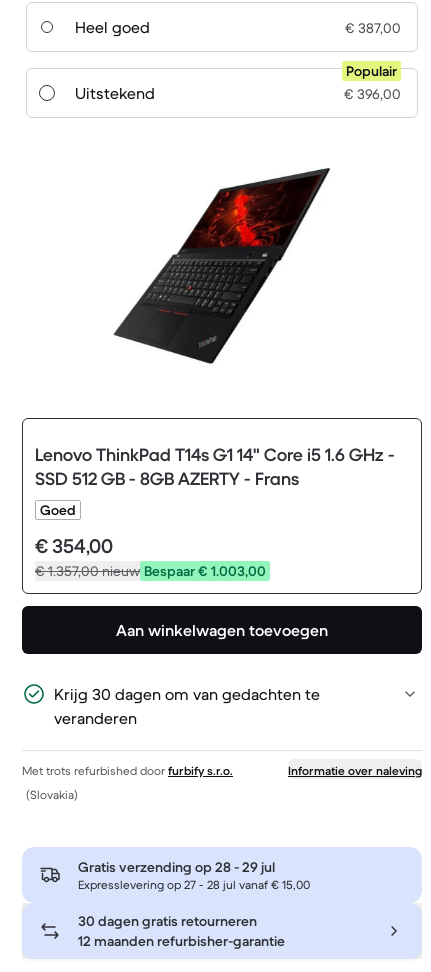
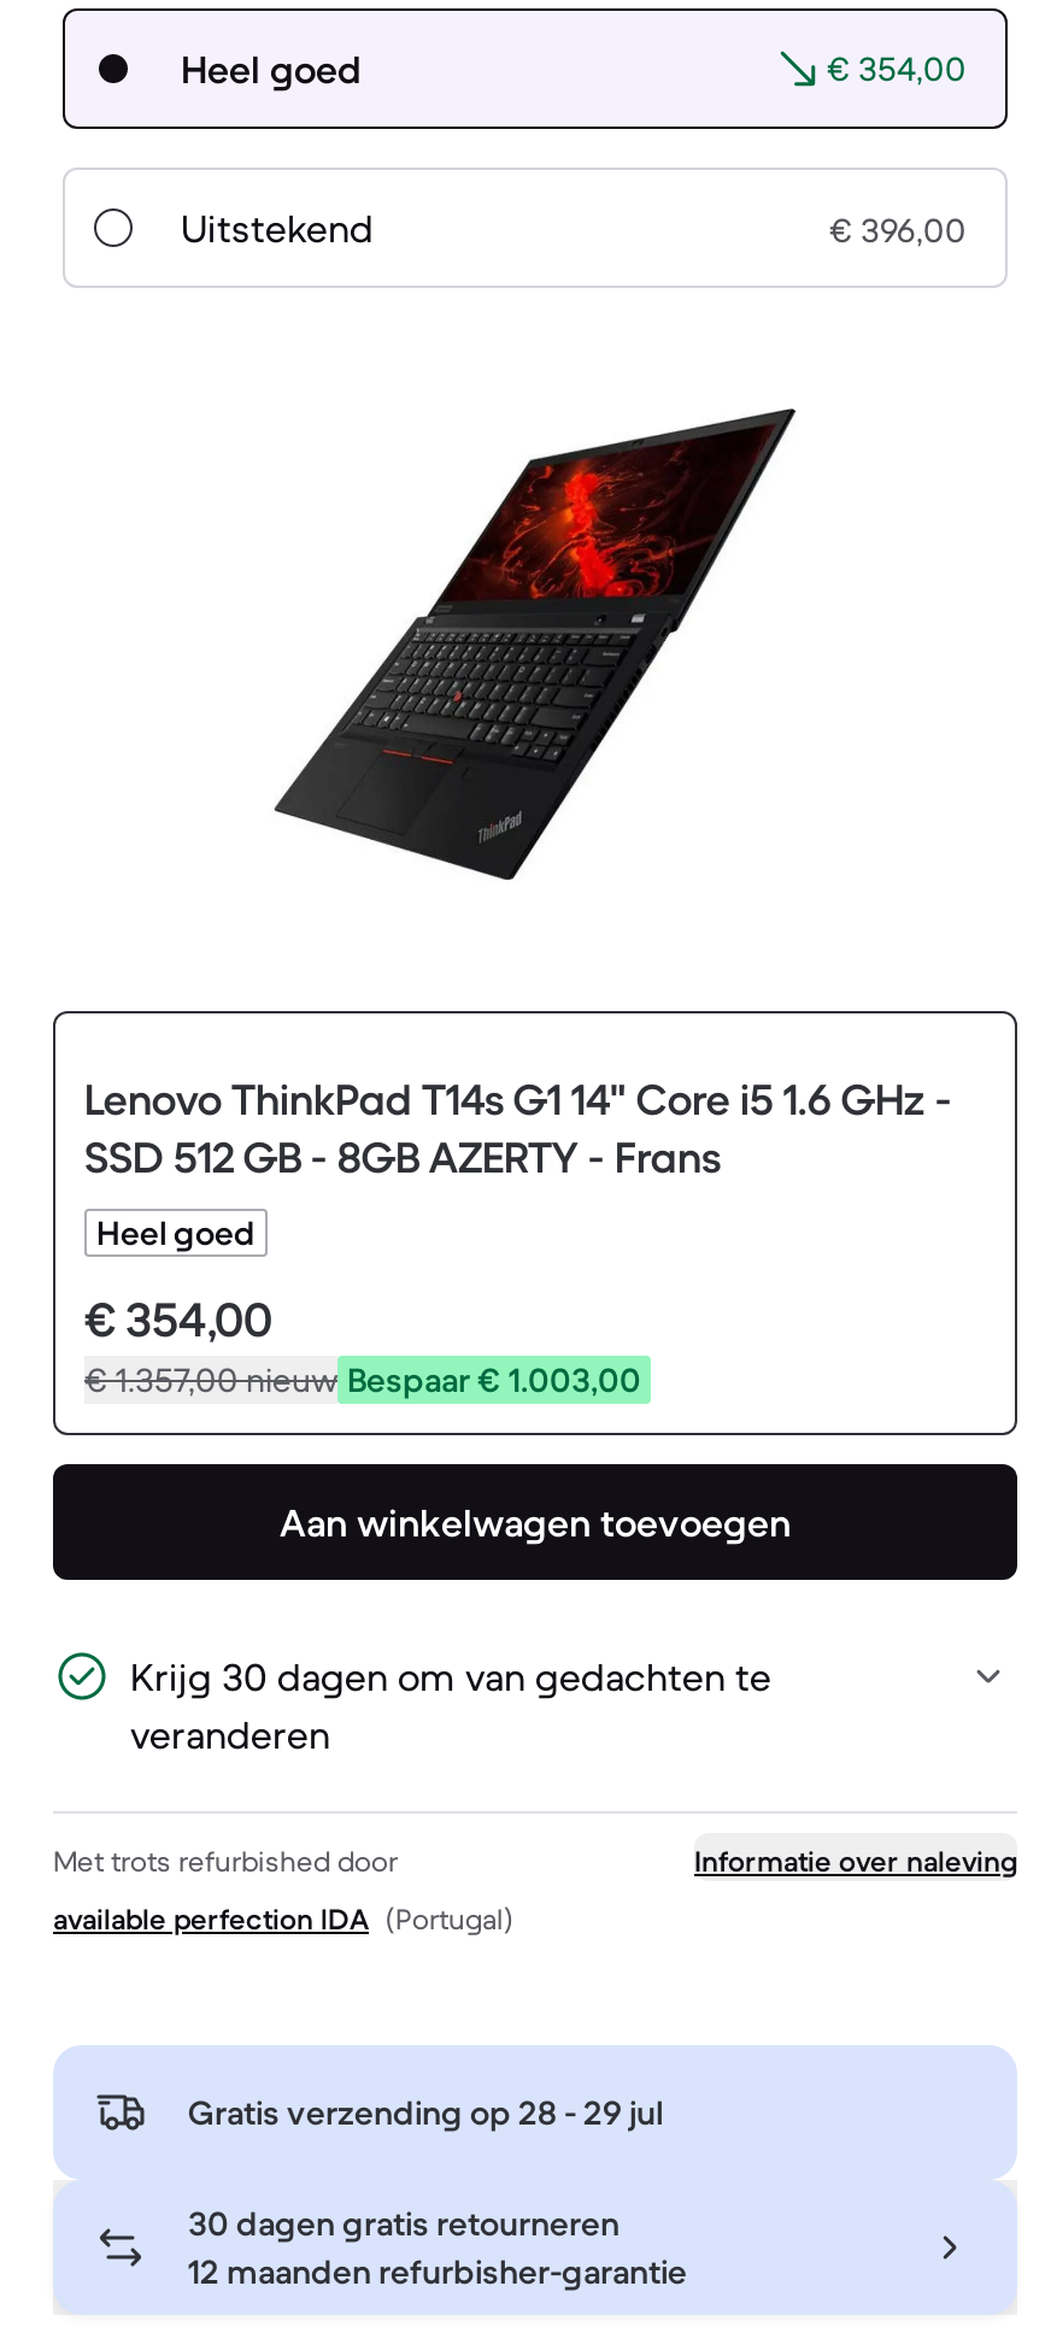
- € 387,00
+ € 354,00

- Populair

- Goed
+ Heel goed

- Met trots refurbished door furbify s.r.o.
+ Met trots refurbished door

- (Slovakia)
+ available perfection lDA (Portugal)

- Expresslevering op 27 - 28 jul vanaf € 15,00
